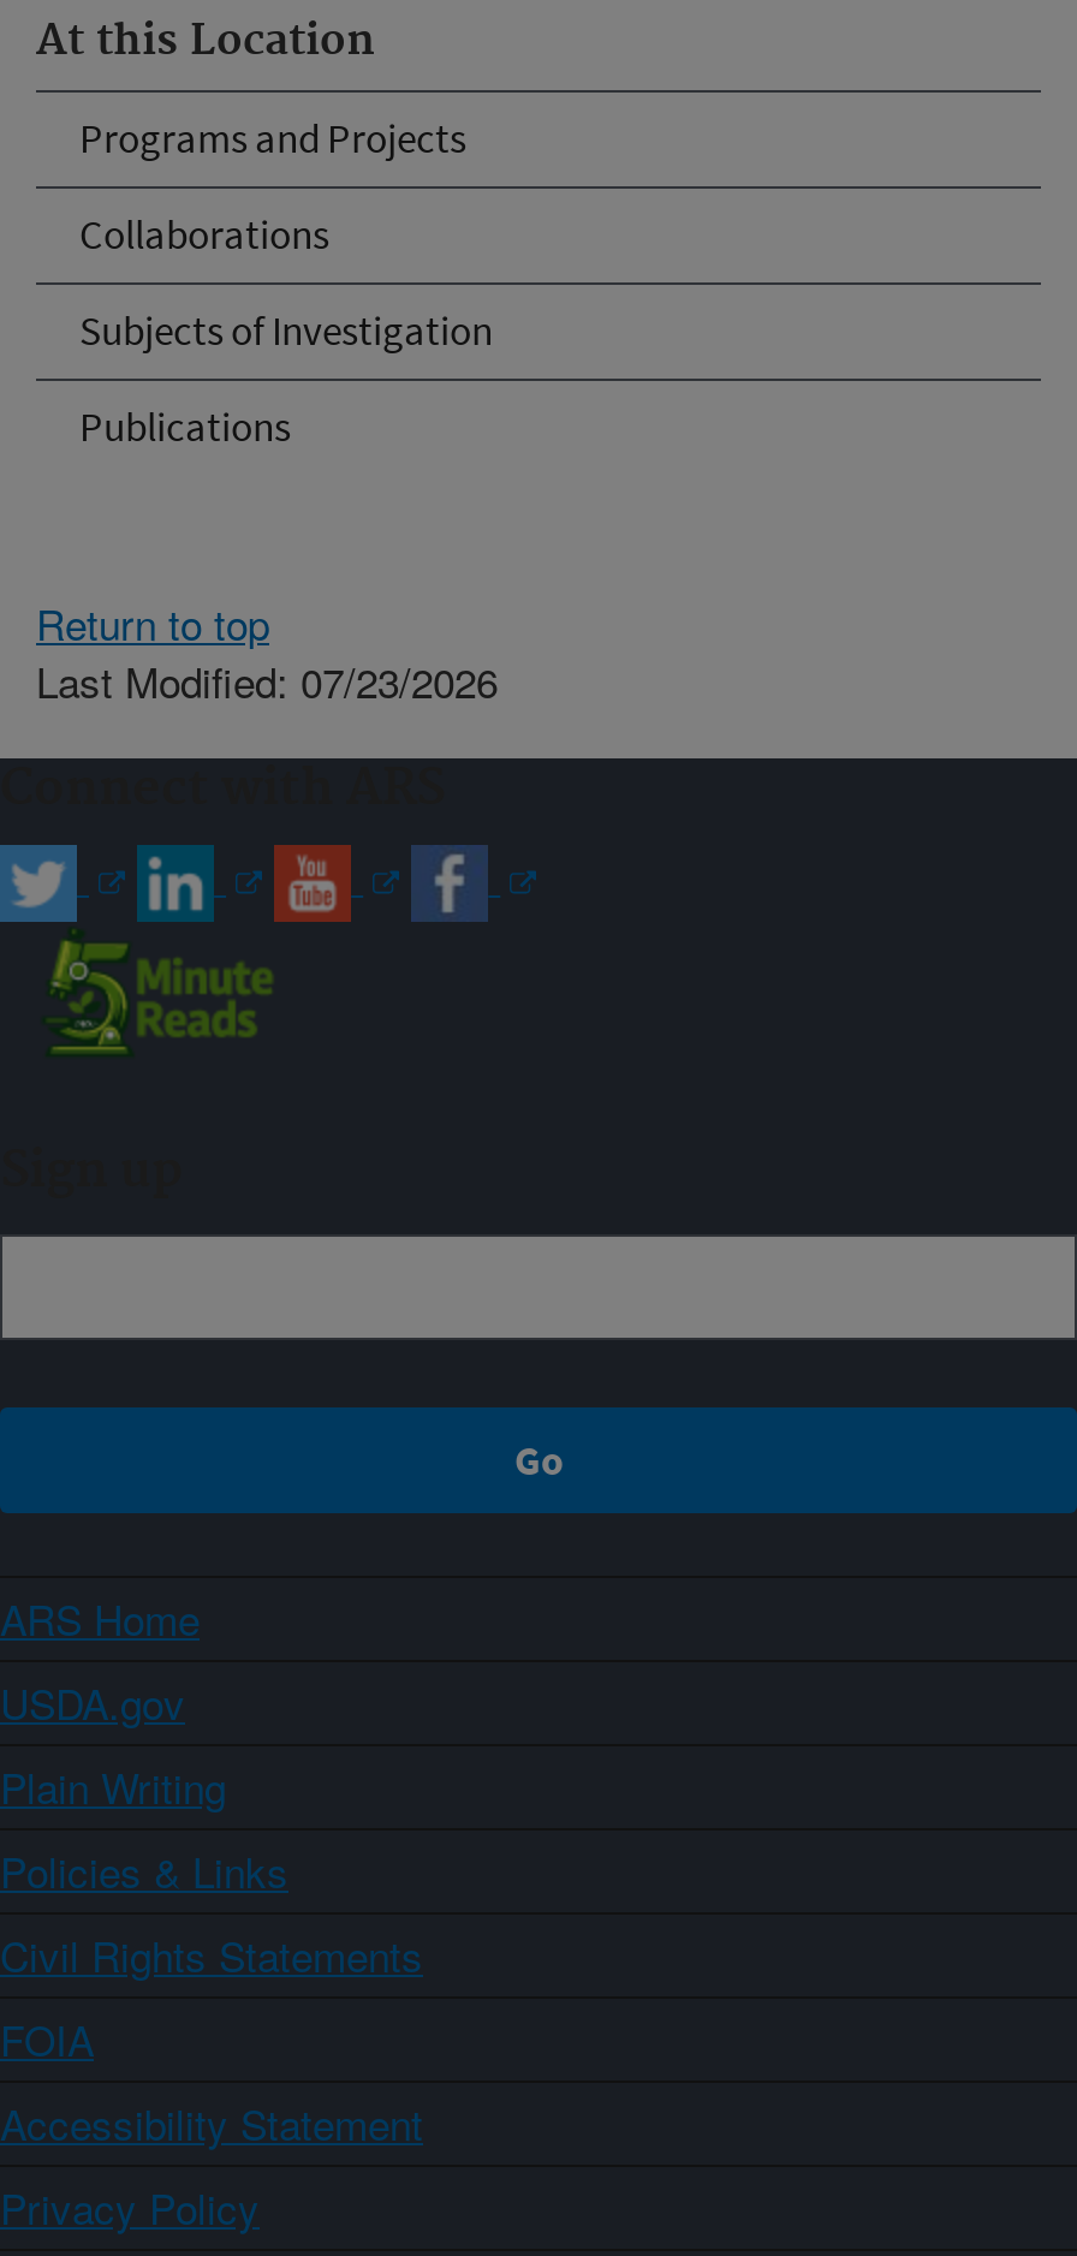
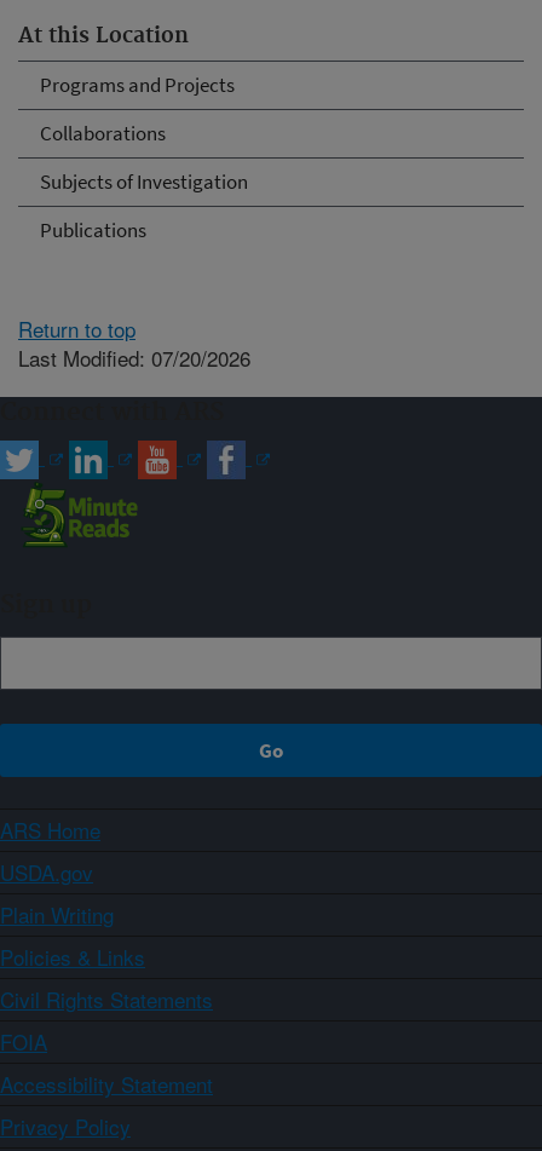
- Last Modified: 07/23/2026
+ Last Modified: 07/20/2026
